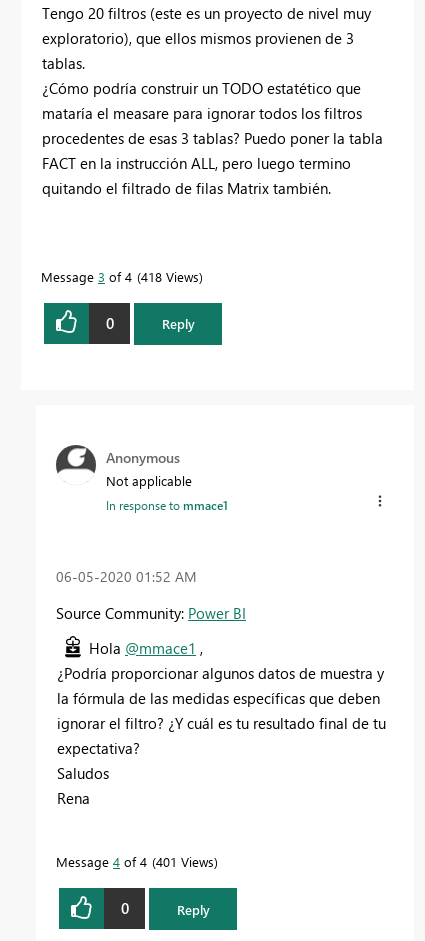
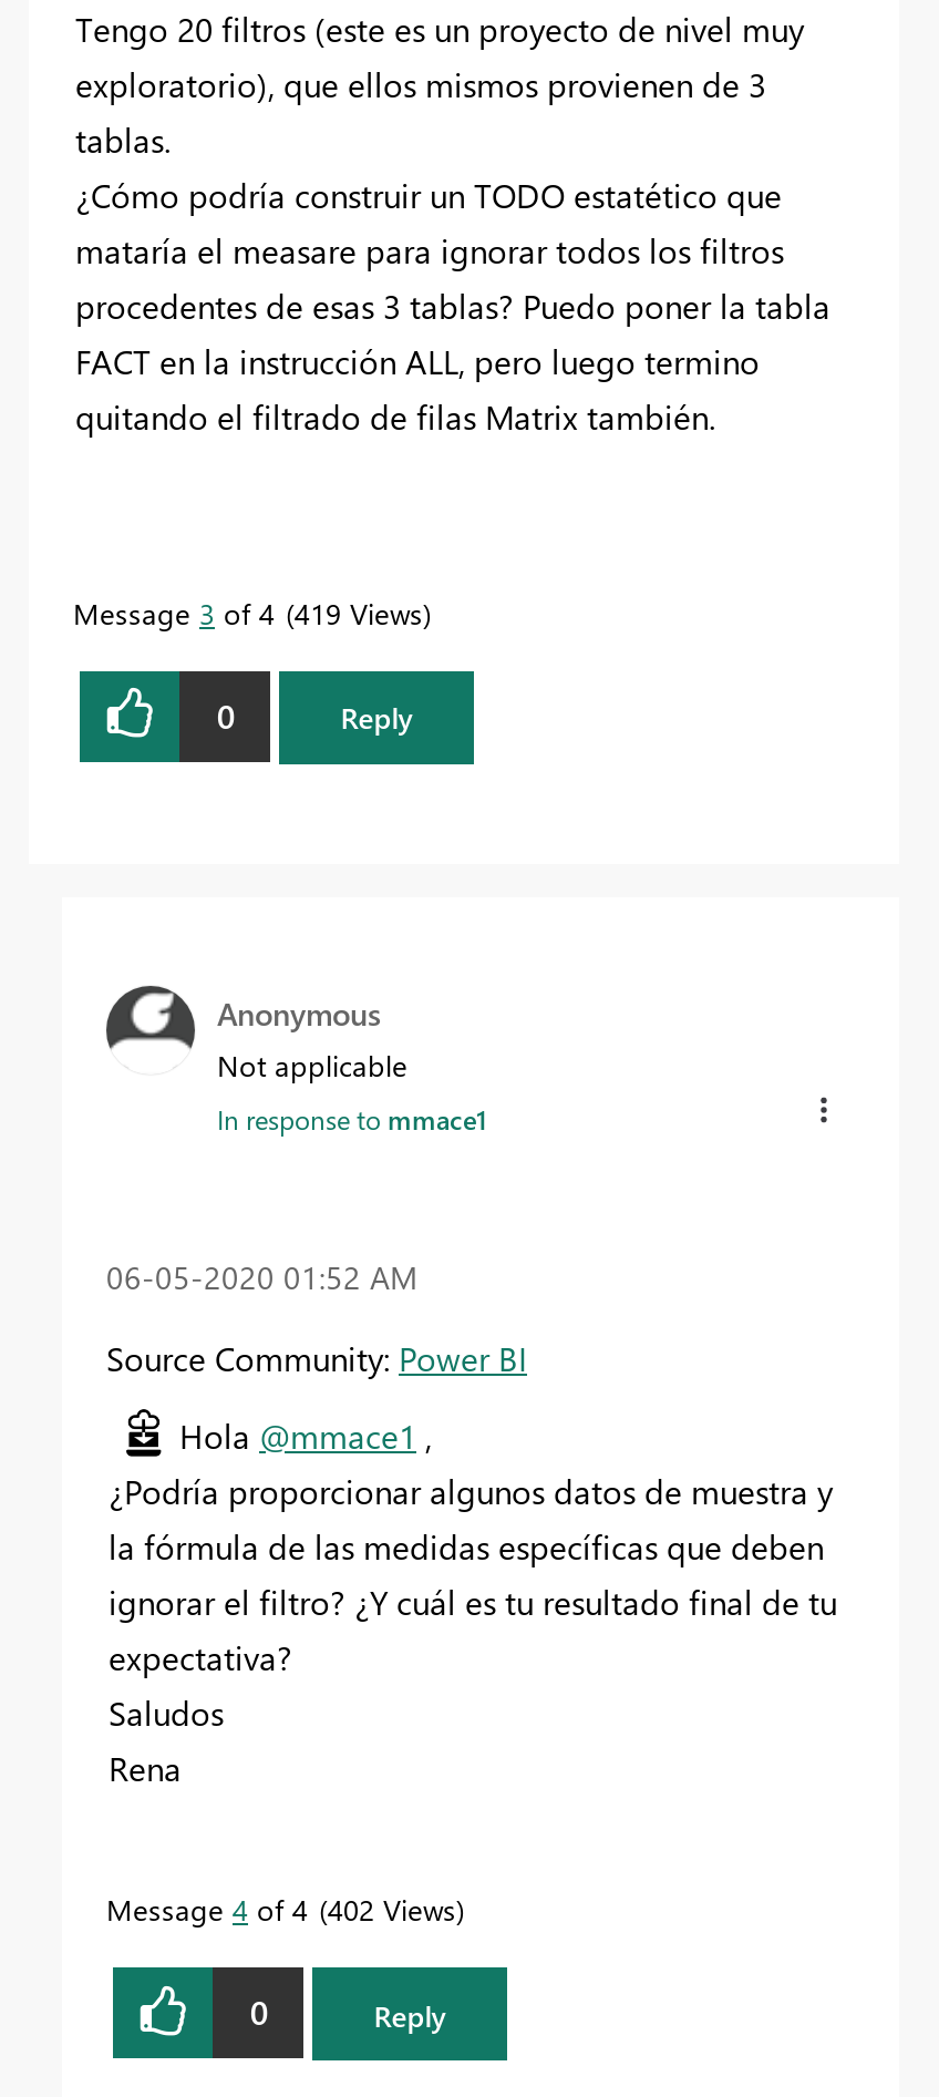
- Message 3 of 4 418 Views
+ Message 3 of 4 419 Views

- Message 4 of 4 401 Views
+ Message 4 of 4 402 Views
